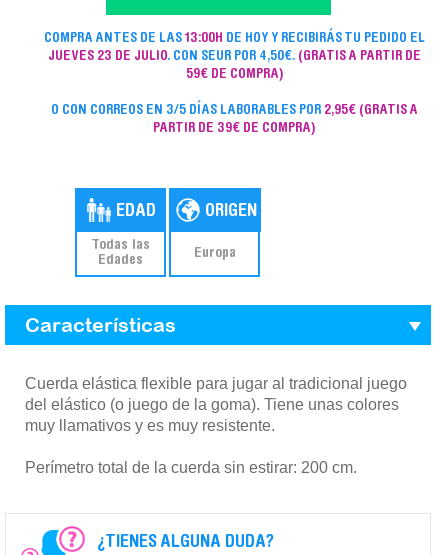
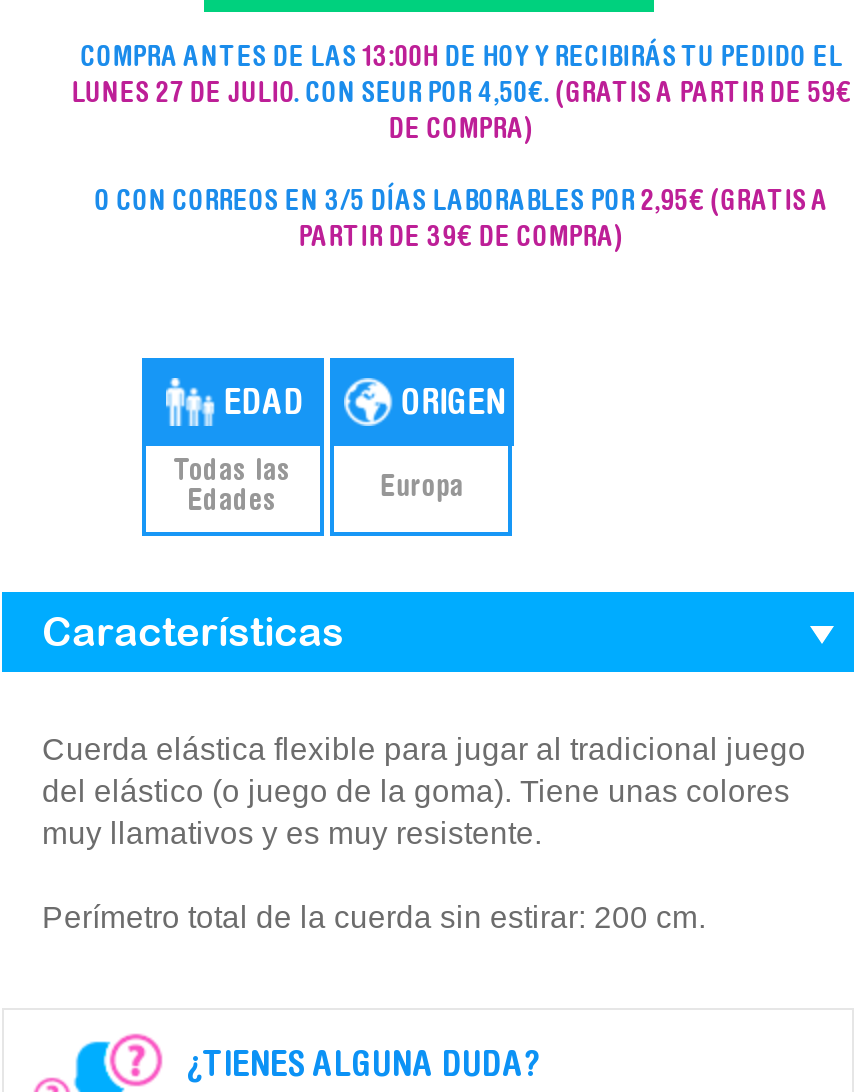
- JUEVES 23 DE JULIO. CON SEUR POR 4,50€. (GRATIS A PARTIR DE
- 59€ DE COMPRA)
+ LUNES 27 DE JULIO. CON SEUR POR 4,50€. (GRATIS A PARTIR DE 59€
+ DE COMPRA)
